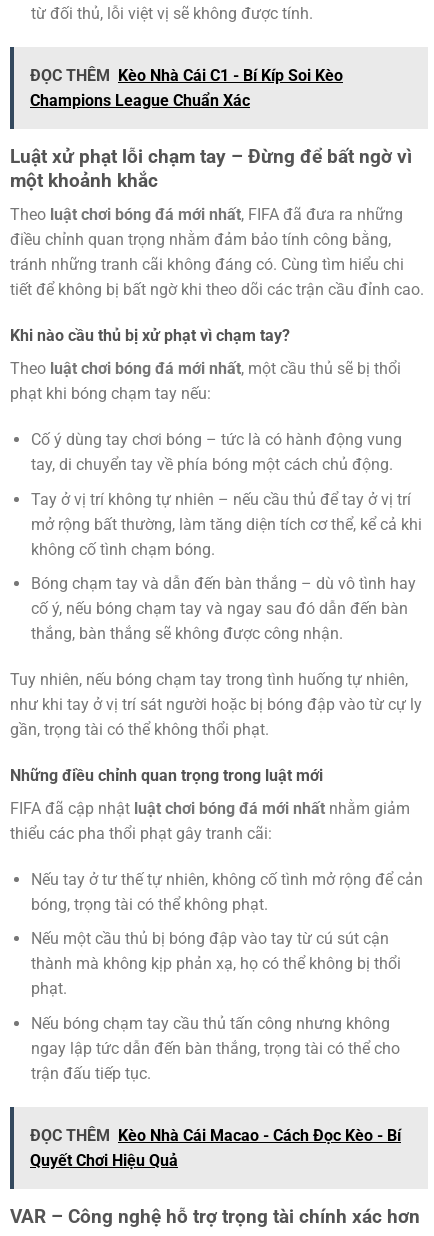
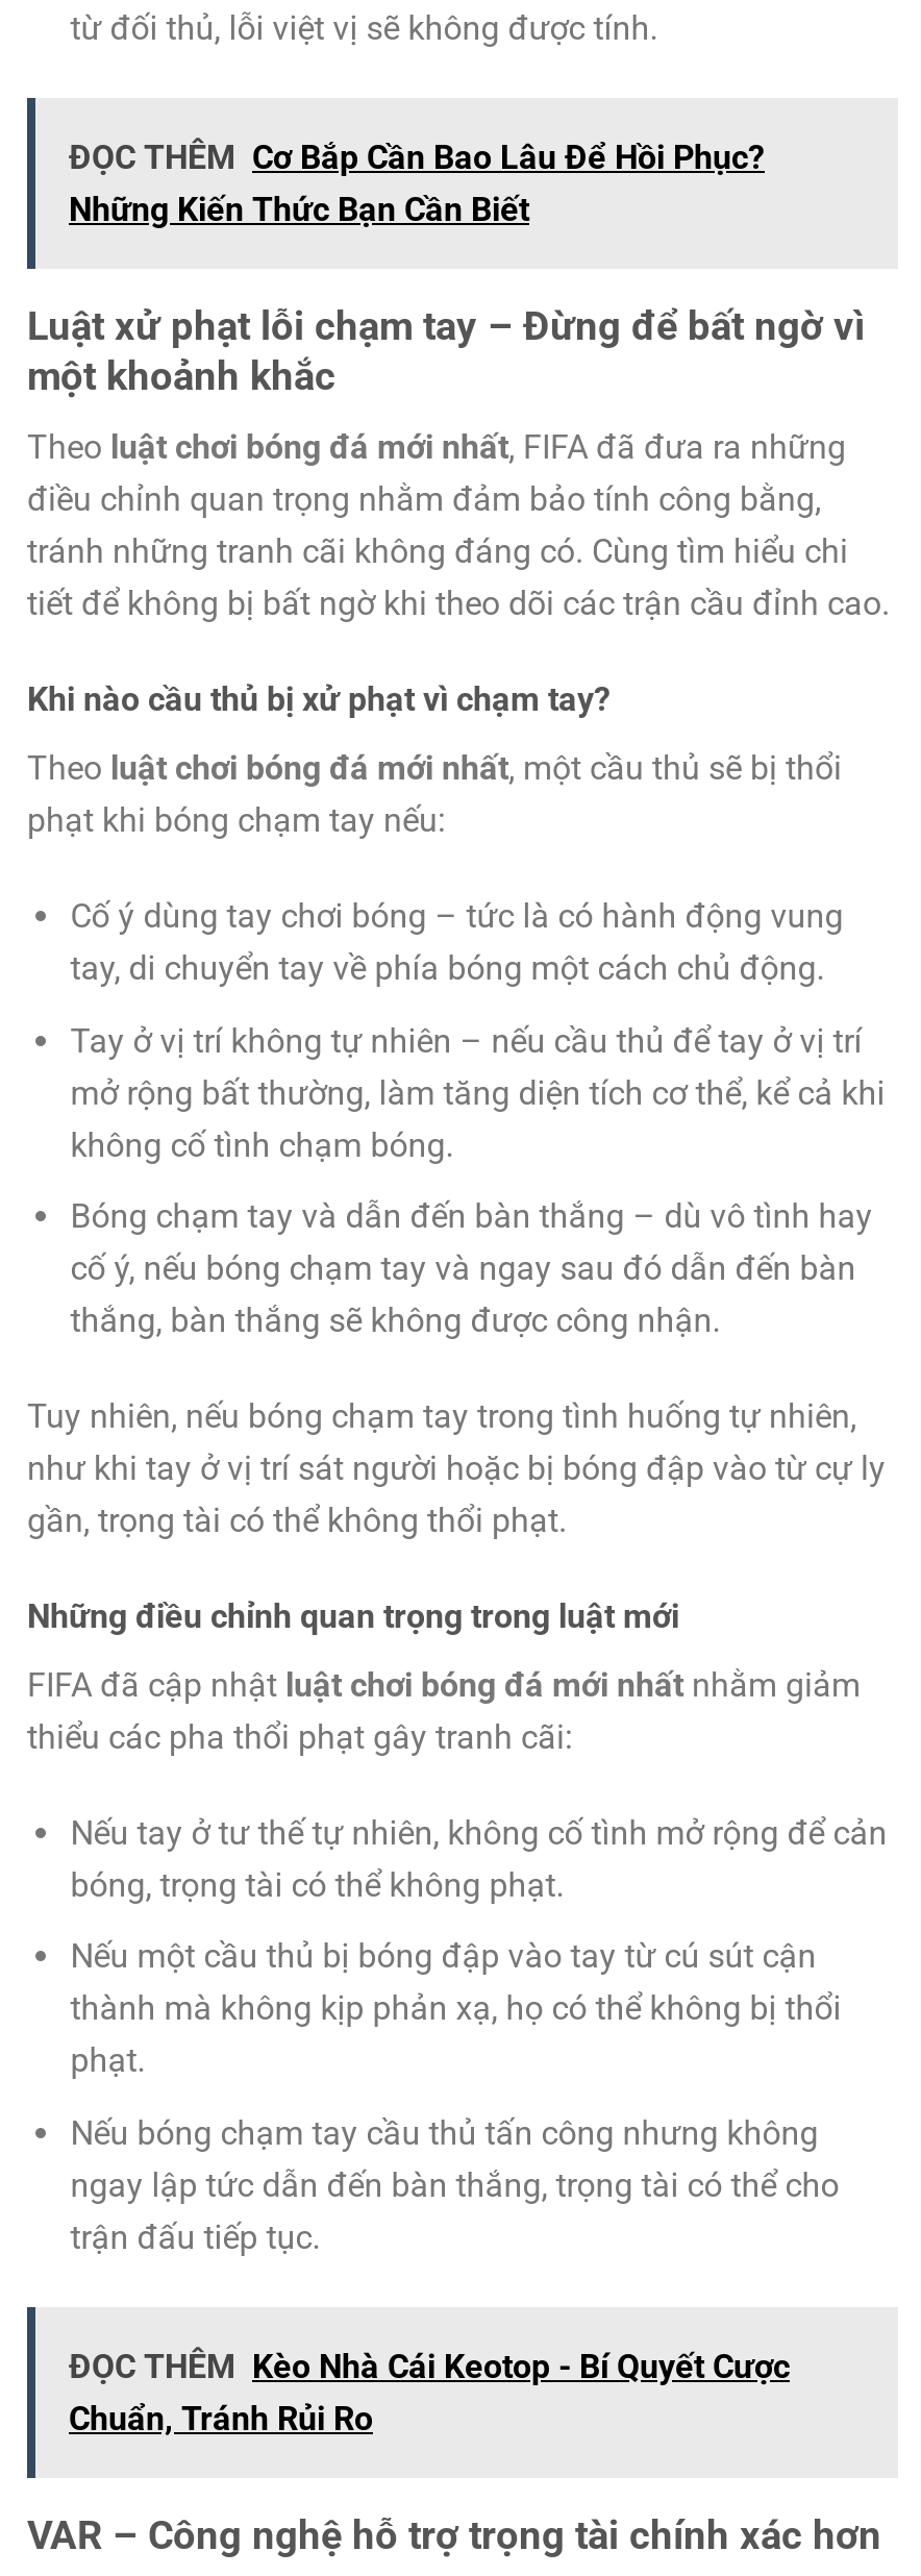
- ĐỌC THÊM Kèo Nhà Cái C1 - Bí Kíp Soi Kèo
- Champions League Chuẩn Xác
+ ĐỌC THÊM Cơ Bắp Cần Bao Lâu Để Hồi Phục?
+ Những Kiến Thức Bạn Cần Biết

- ĐỌC THÊM Kèo Nhà Cái Macao - Cách Đọc Kèo - Bí
- Quyết Chơi Hiệu Quả
+ ĐỌC THÊM Kèo Nhà Cái Keotop - Bí Quyết Cược
+ Chuẩn, Tránh Rủi Ro
